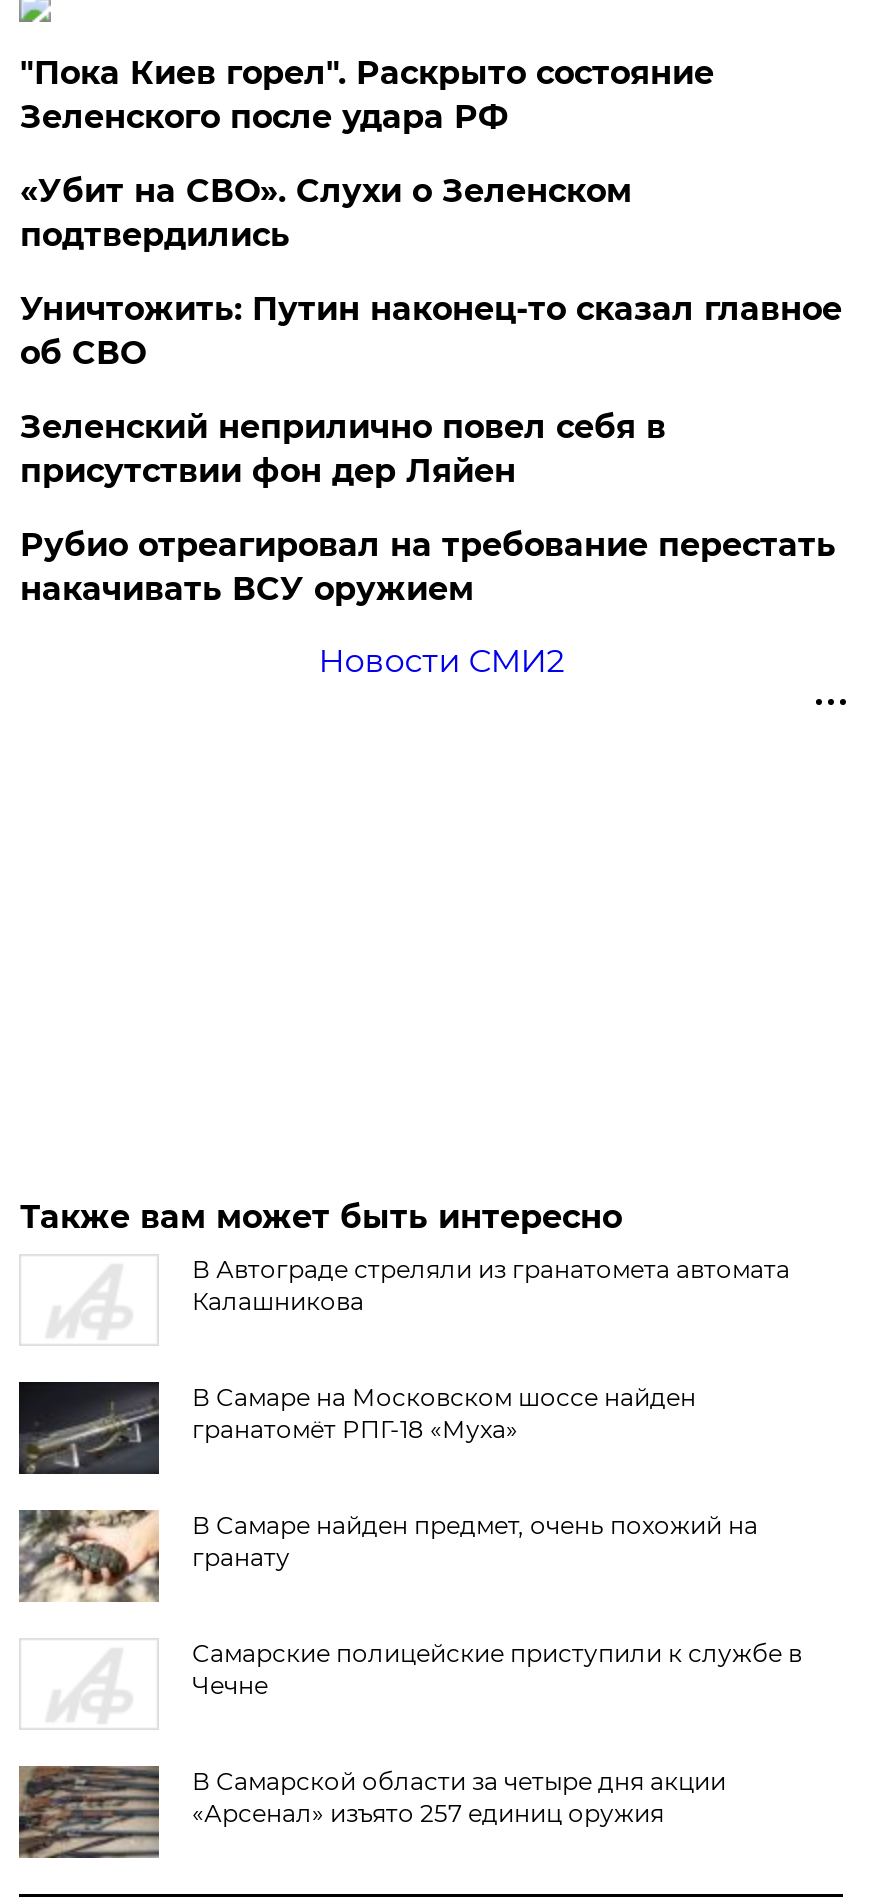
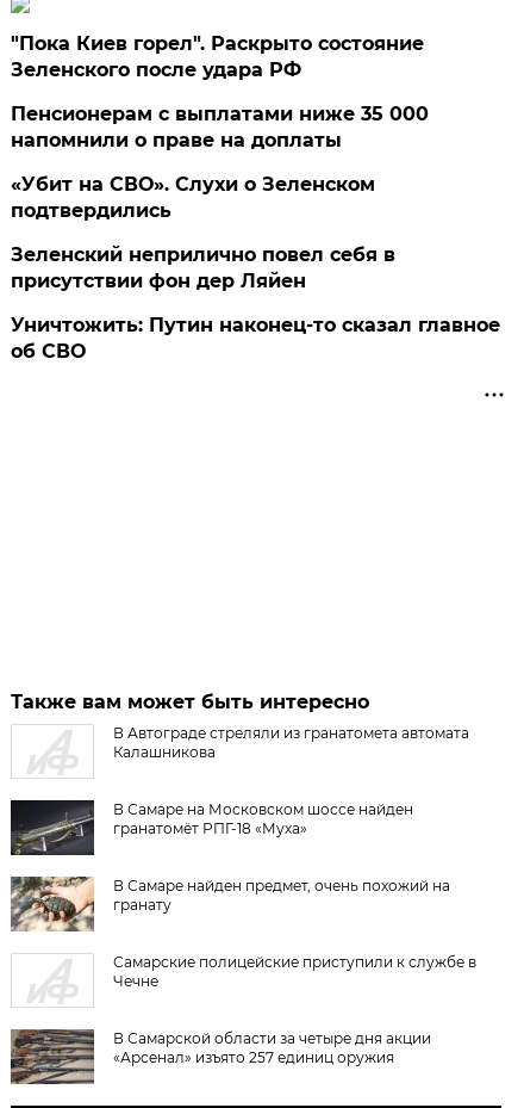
+ Пенсионерам с выплатами ниже 35 000
+ напомнили о праве на доплаты

moved down: «Убит на СВО». Слухи о Зеленском | подтвердились

moved down: Уничтожить: Путин наконец-то сказал главное | об СВО

- Рубио отреагировал на требование перестать
- накачивать ВСУ оружием
- Новости СМИ2
